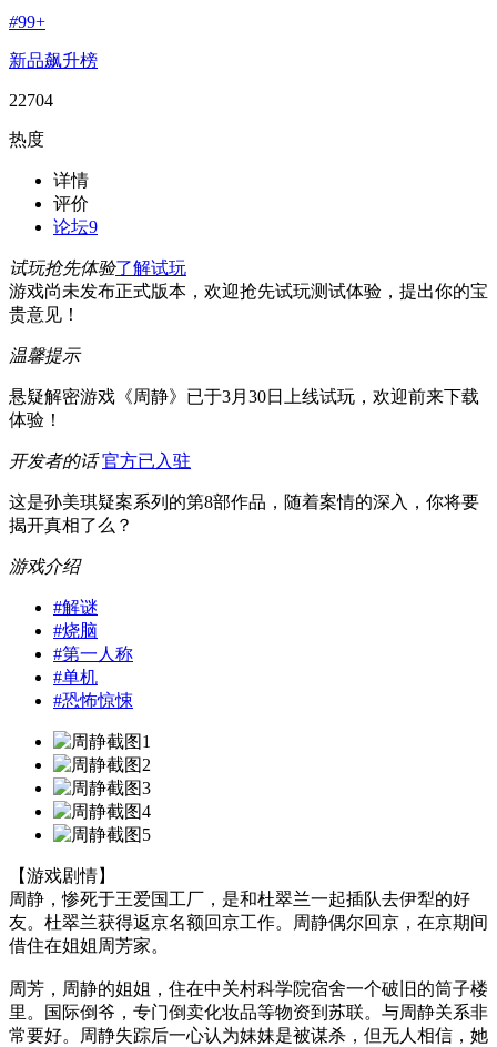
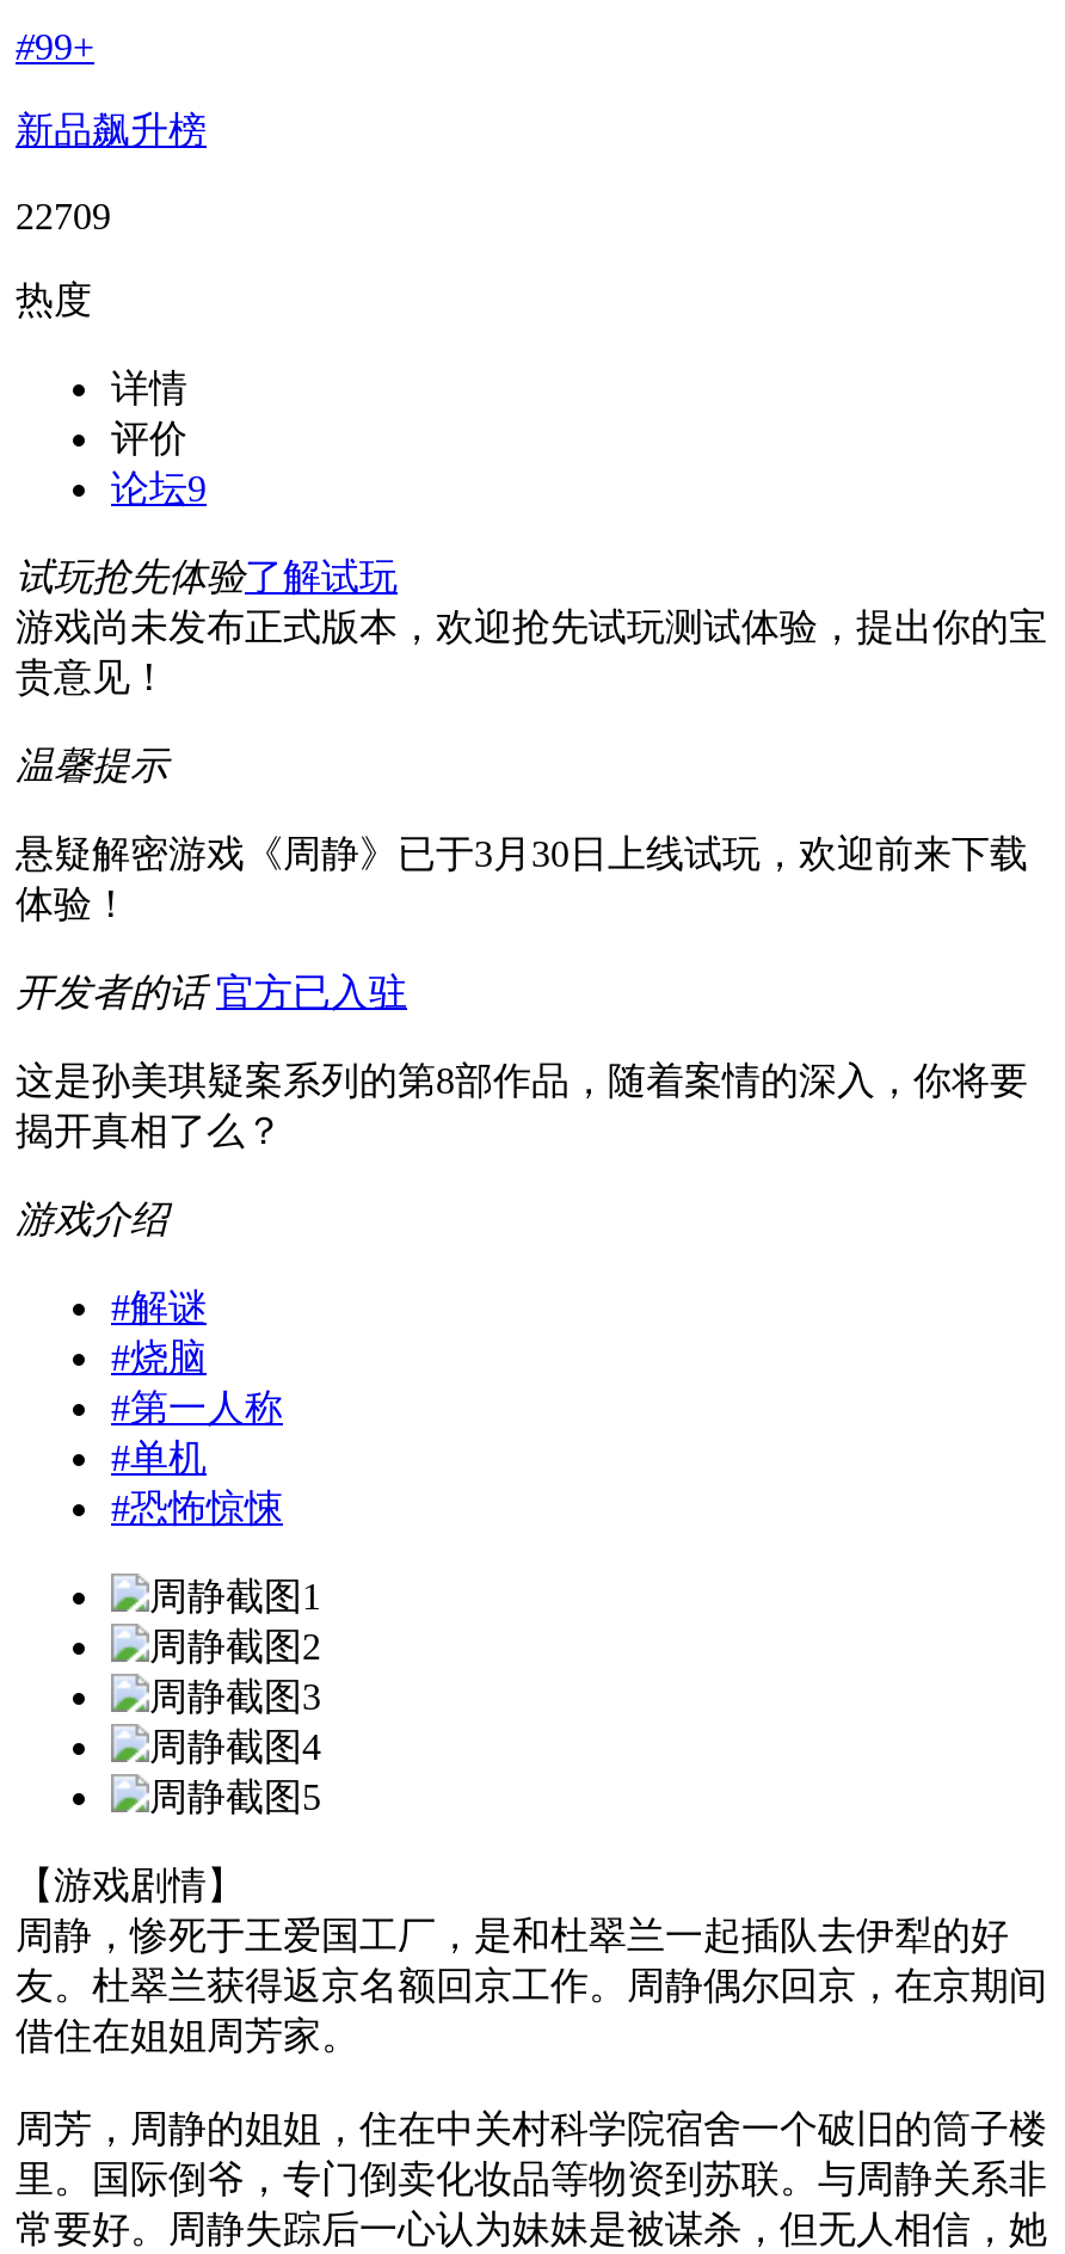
- 22704
+ 22709
